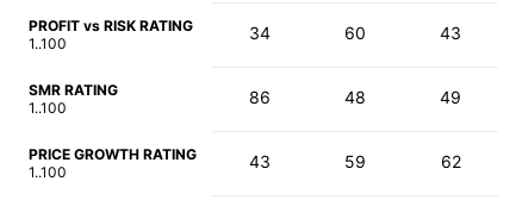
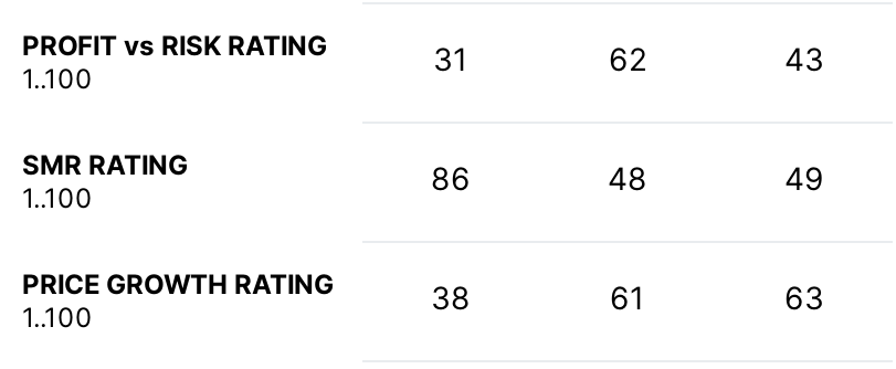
- 34
+ 31

- 60
+ 62

- 43
+ 38

- 59
+ 61

- 62
+ 63
